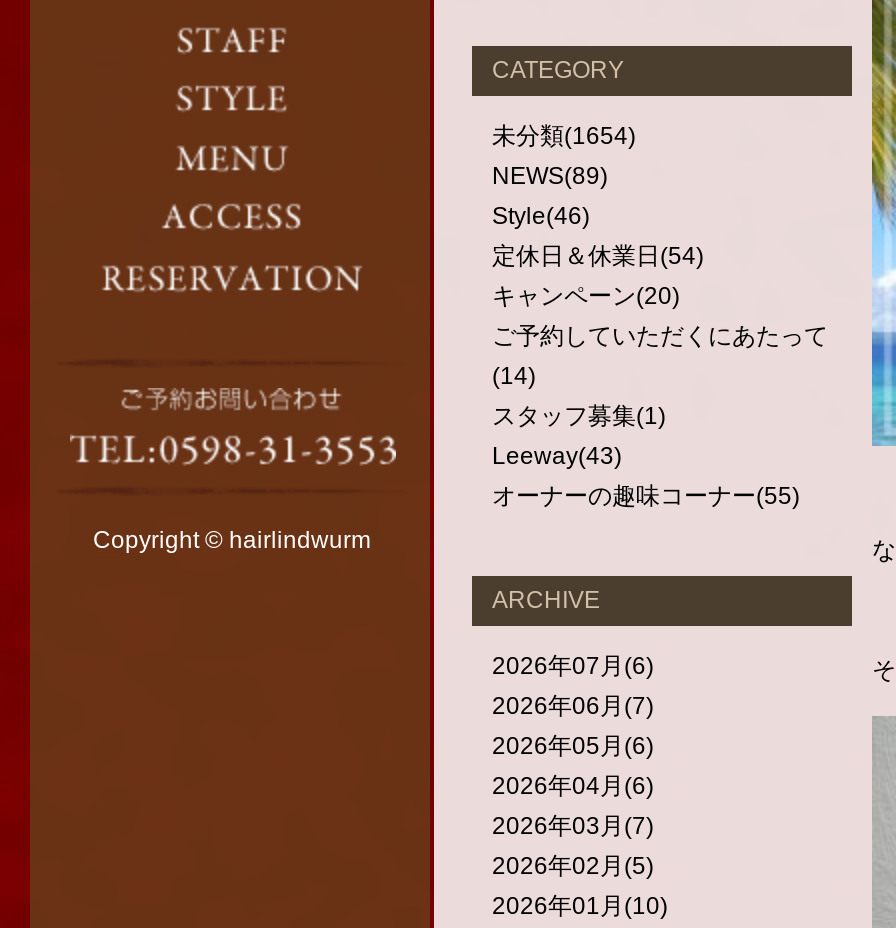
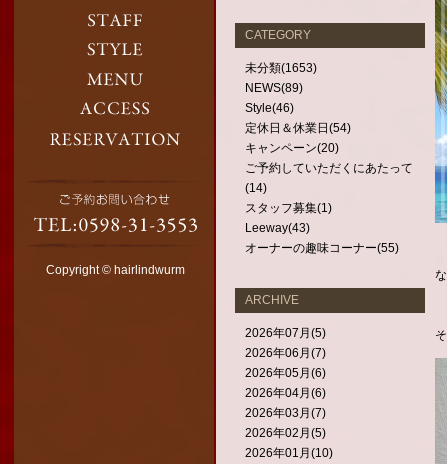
- 未分類(1654)
+ 未分類(1653)

- 2026年07月(6)
+ 2026年07月(5)
